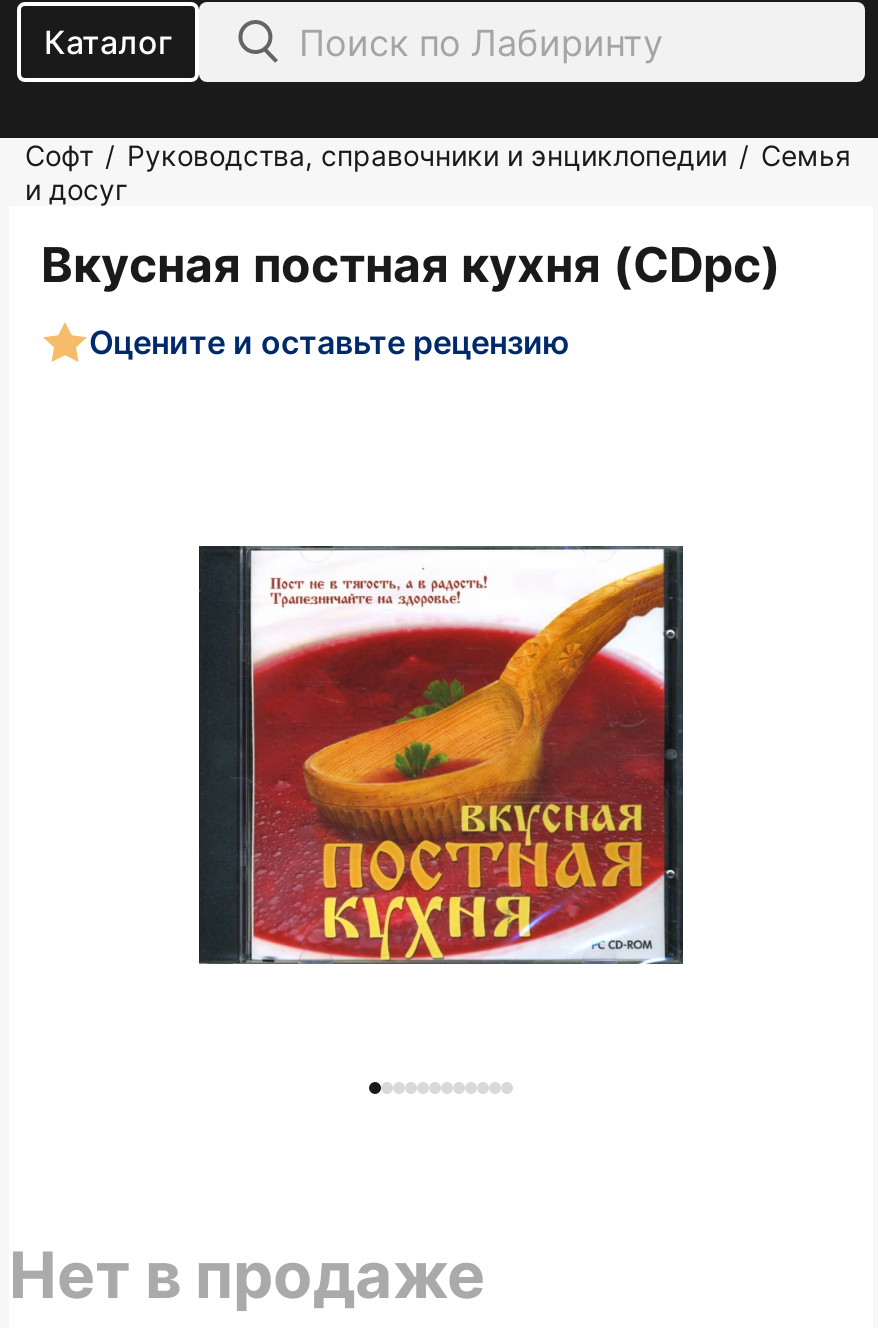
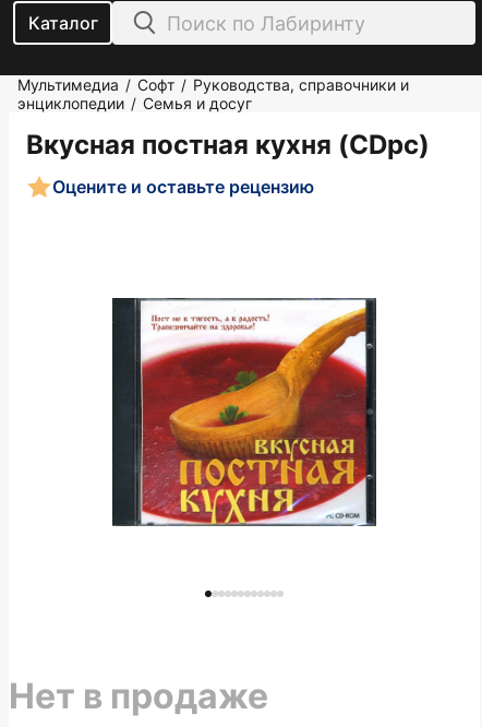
- Софт / Руководства, справочники и энциклопедии / Семья
- и досуг
+ Мультимедиа / Софт / Руководства, справочники и
+ энциклопедии / Семья и досуг
